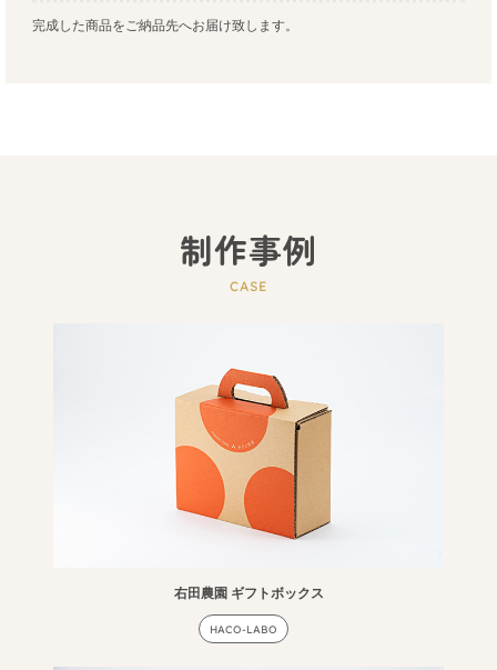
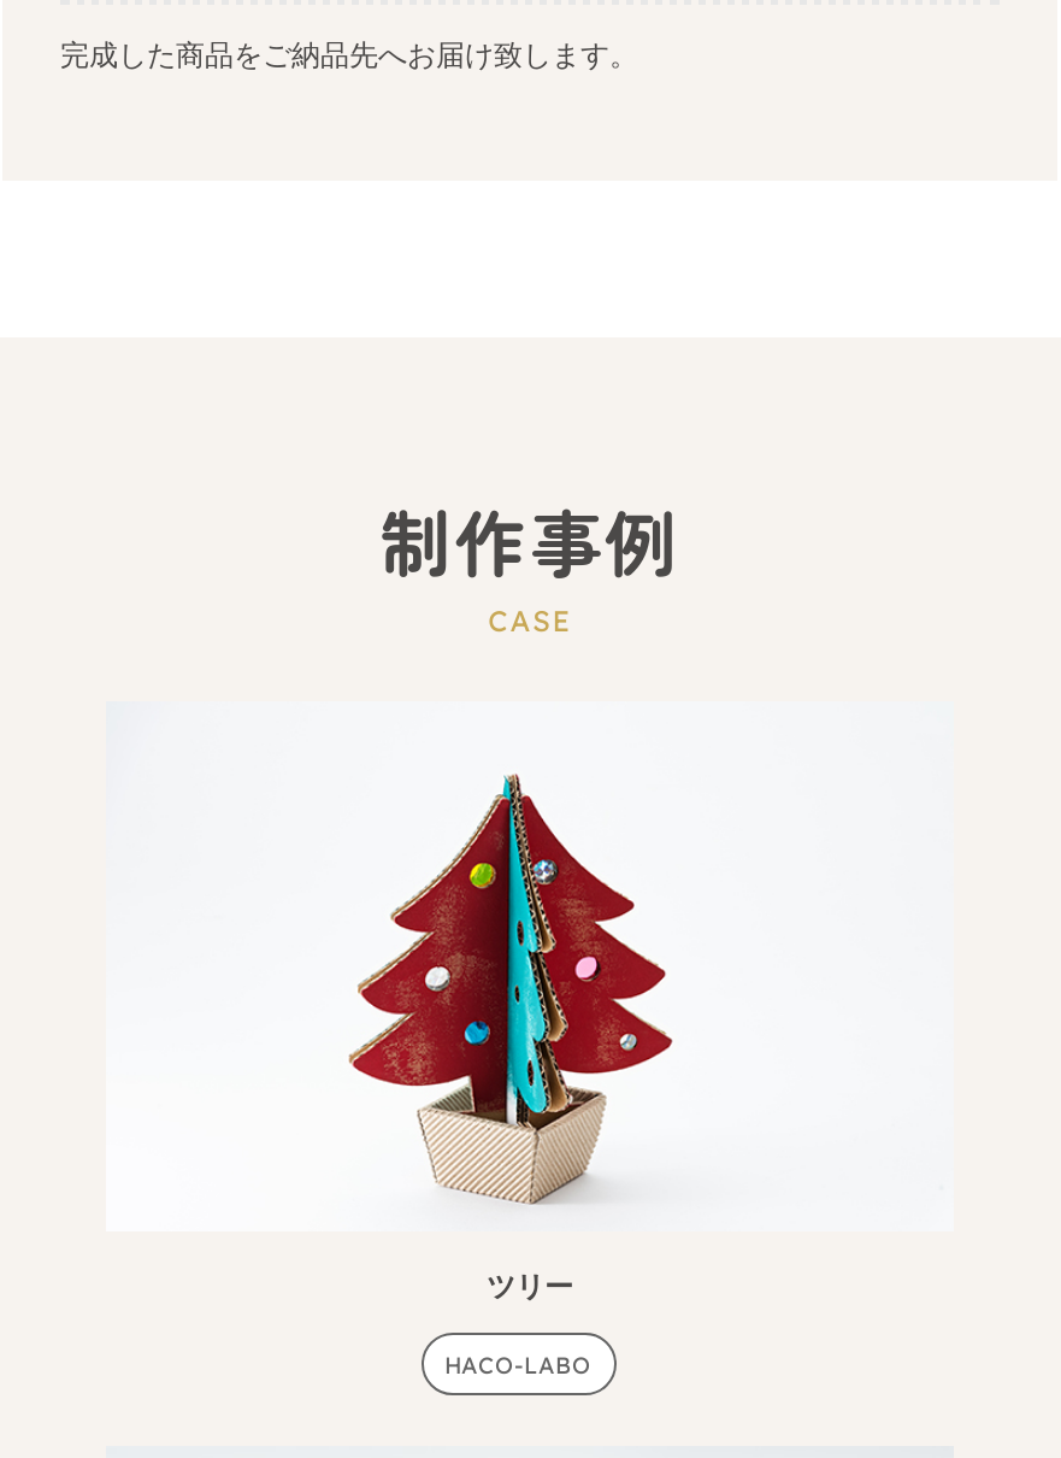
- [image]
- 右田農園 ギフトボックス
+ [image]
+ ツリー
